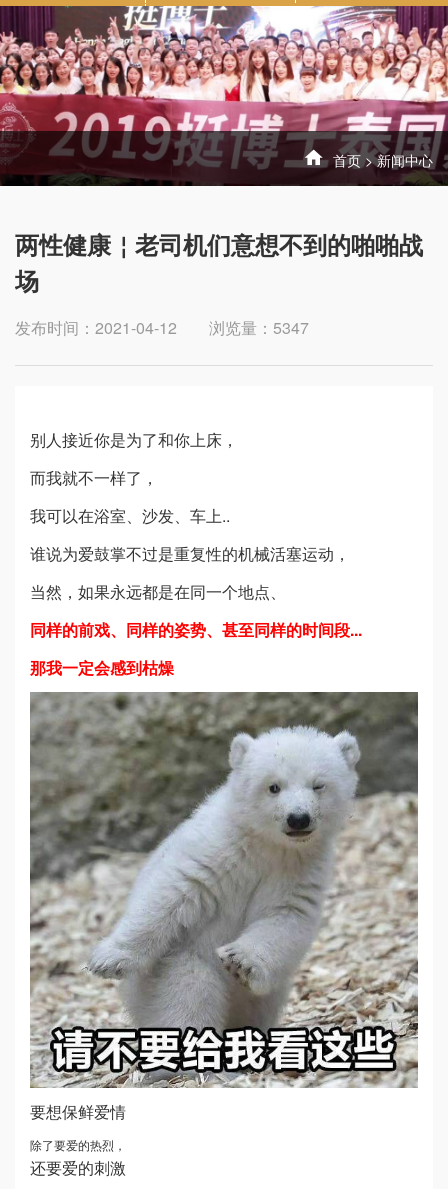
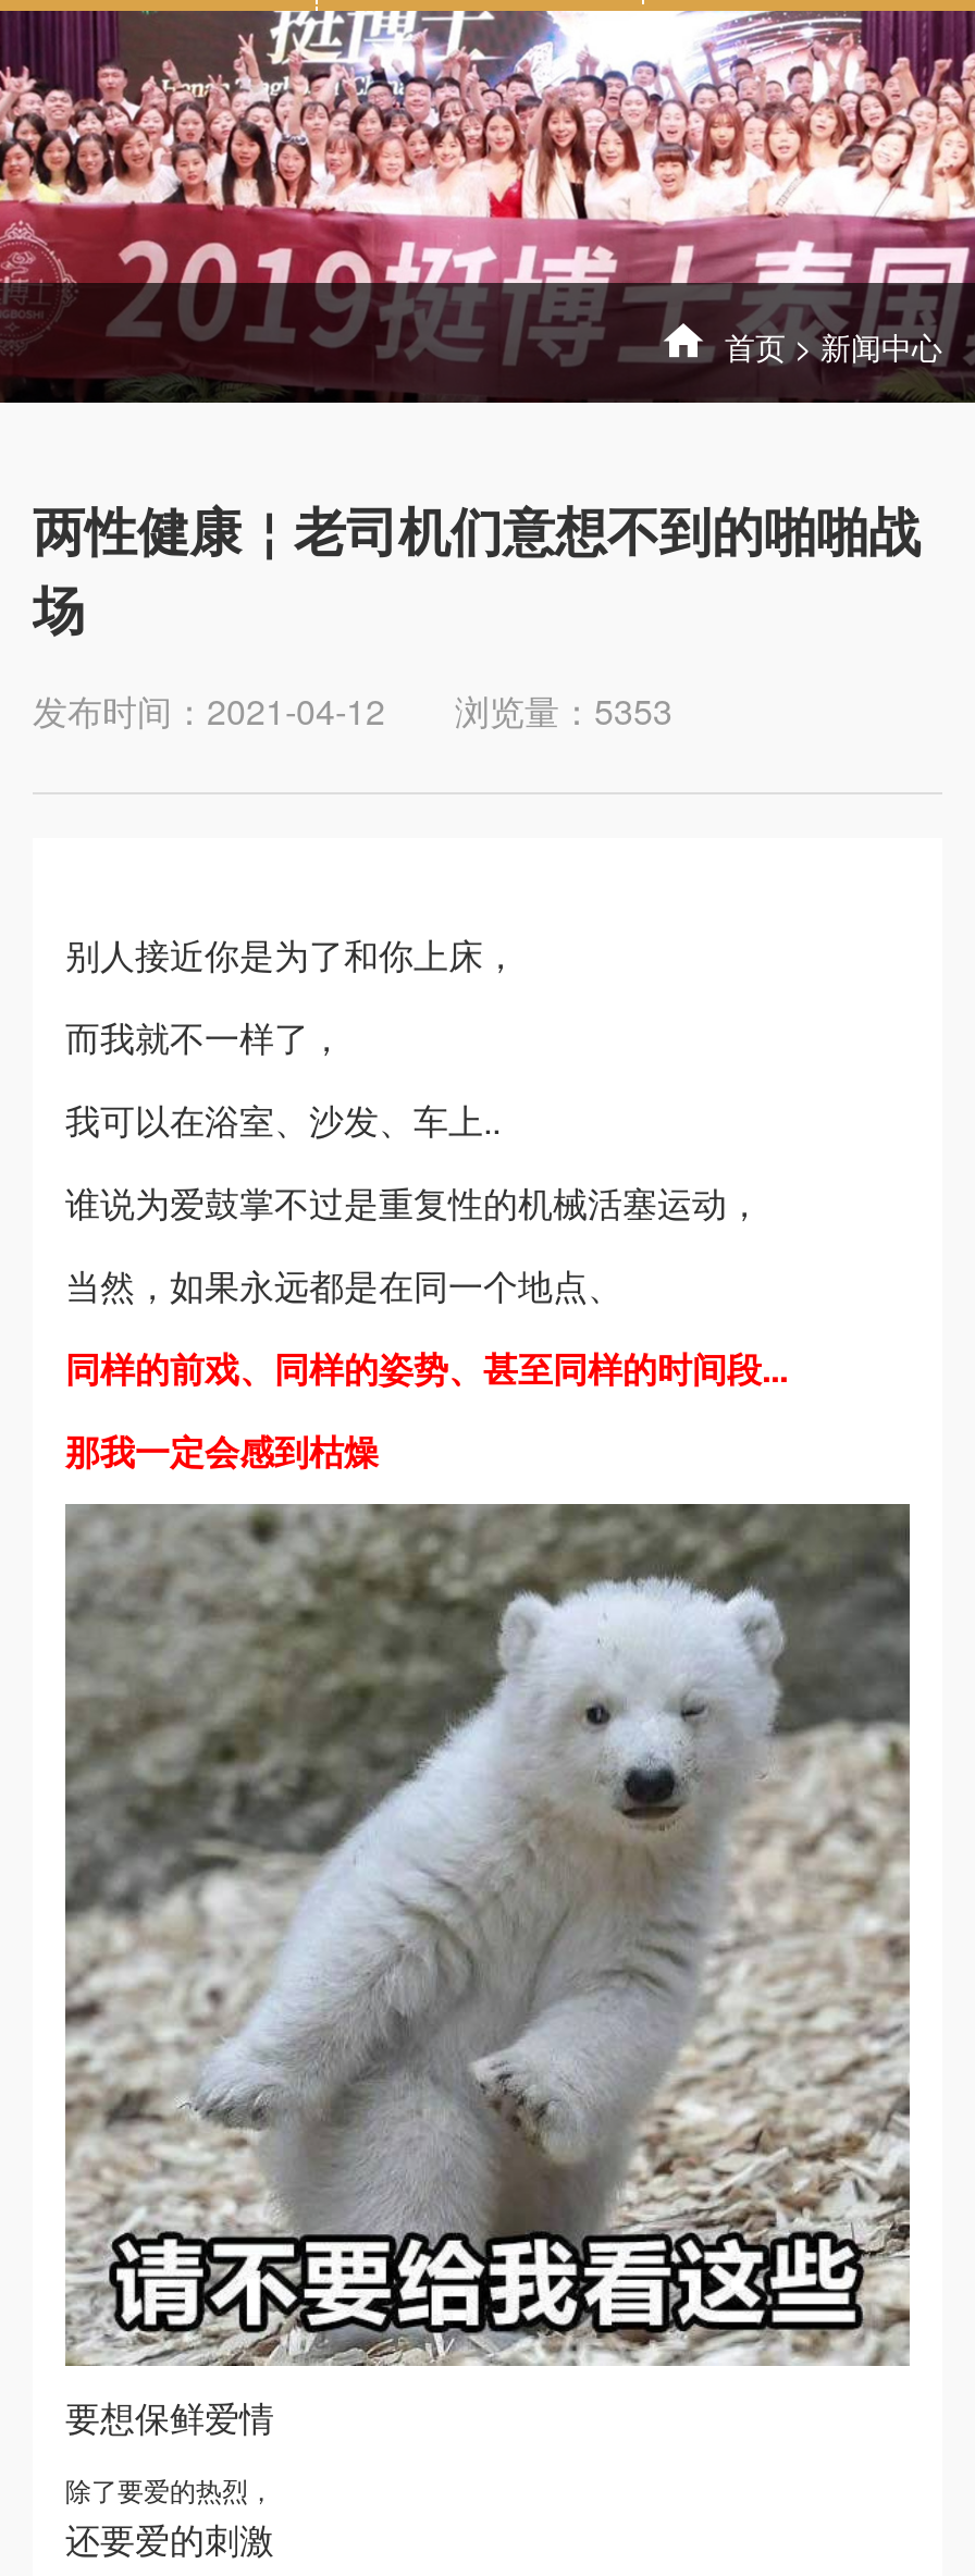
- 发布时间：2021-04-12 浏览量：5347
+ 发布时间：2021-04-12 浏览量：5353
